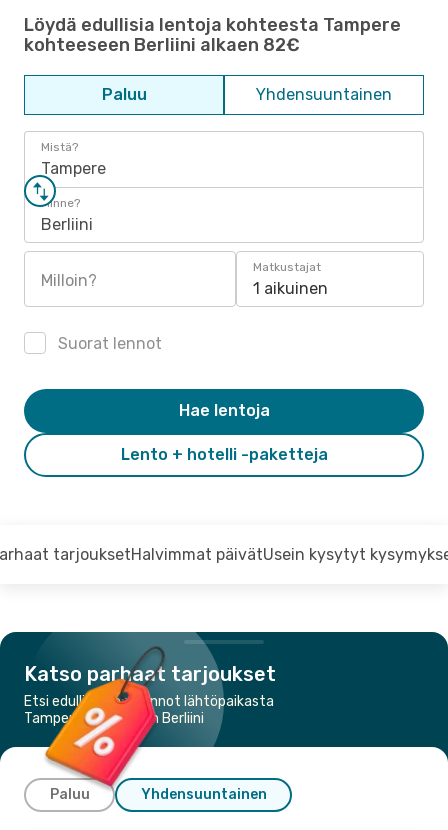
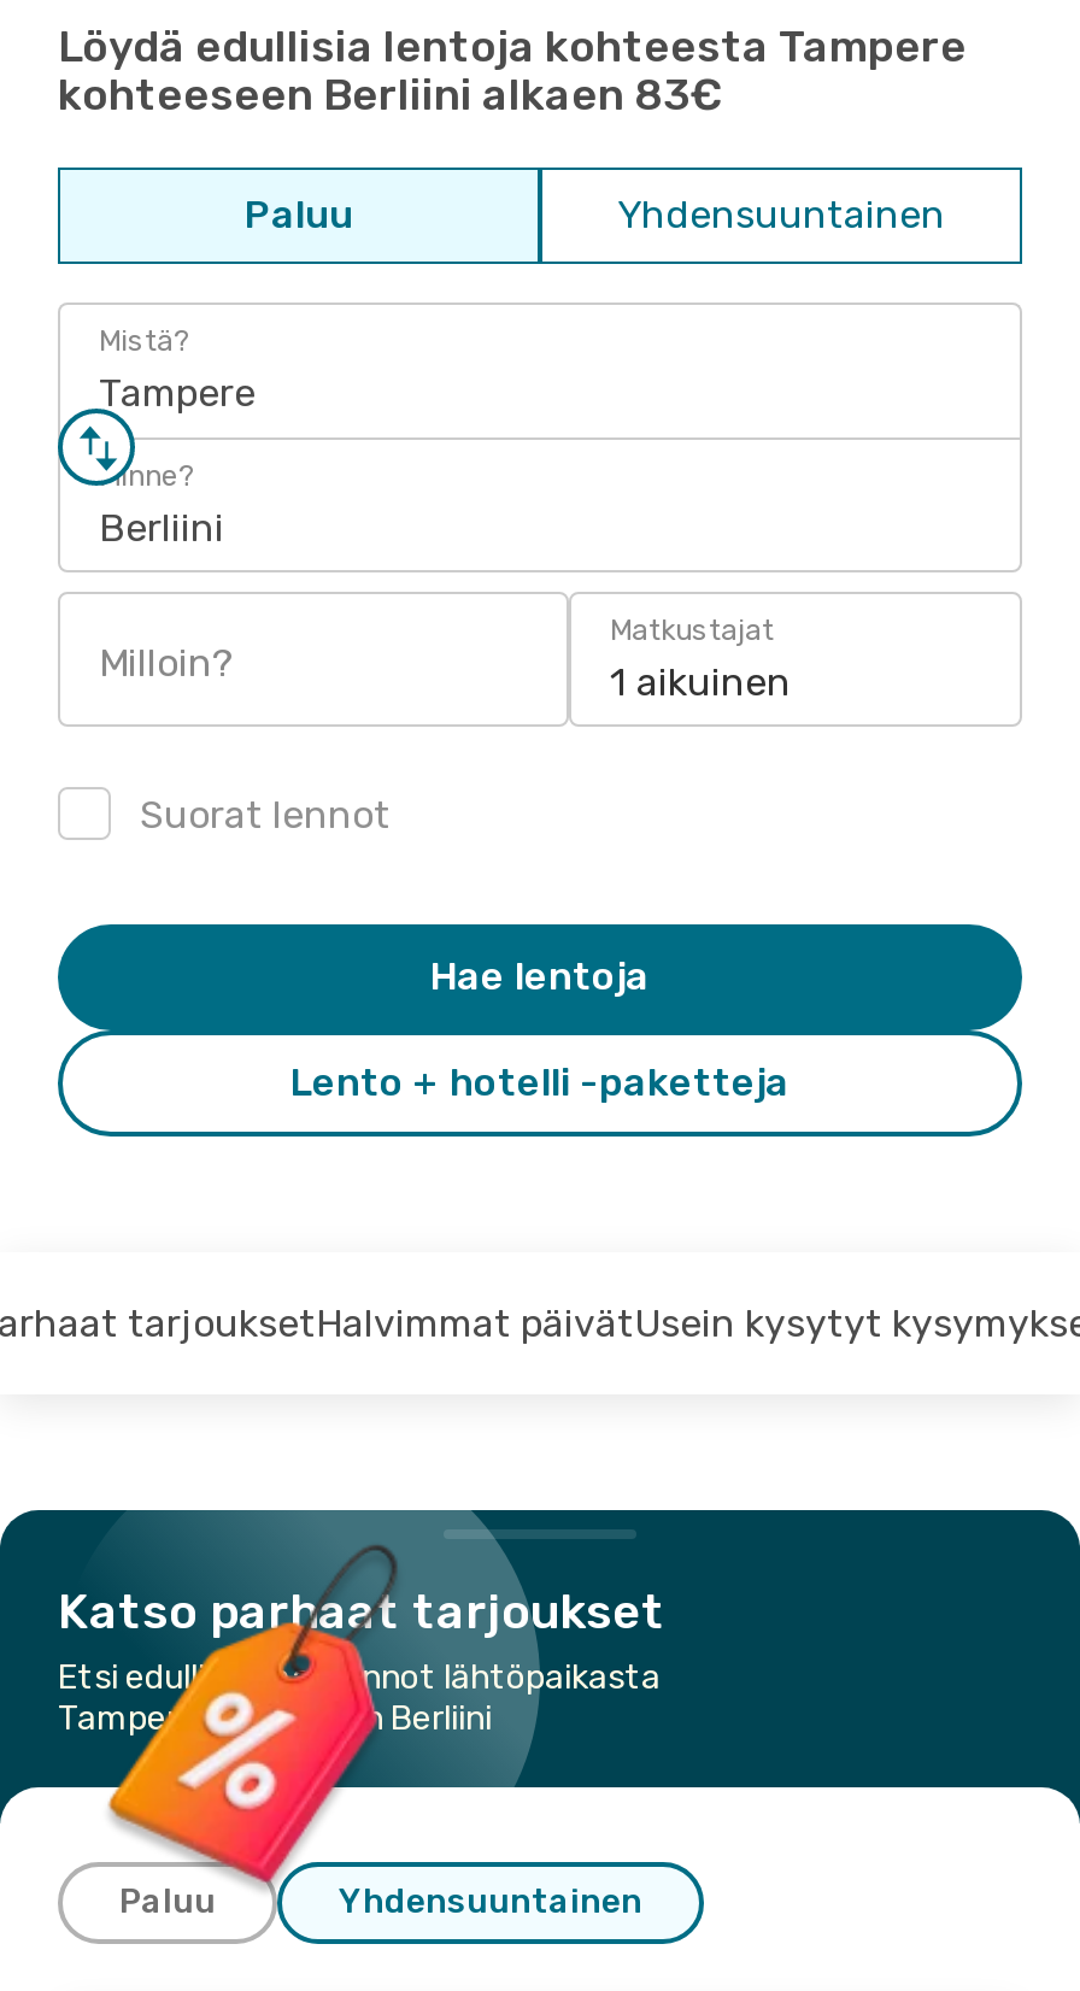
- kohteeseen Berliini alkaen 82€
+ kohteeseen Berliini alkaen 83€
